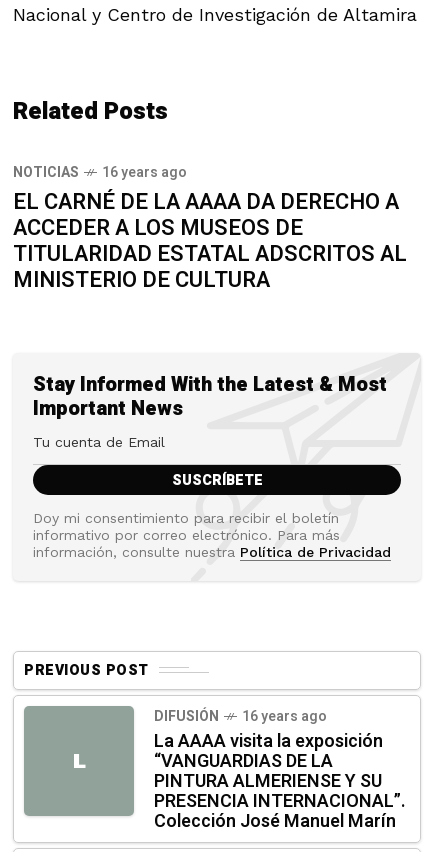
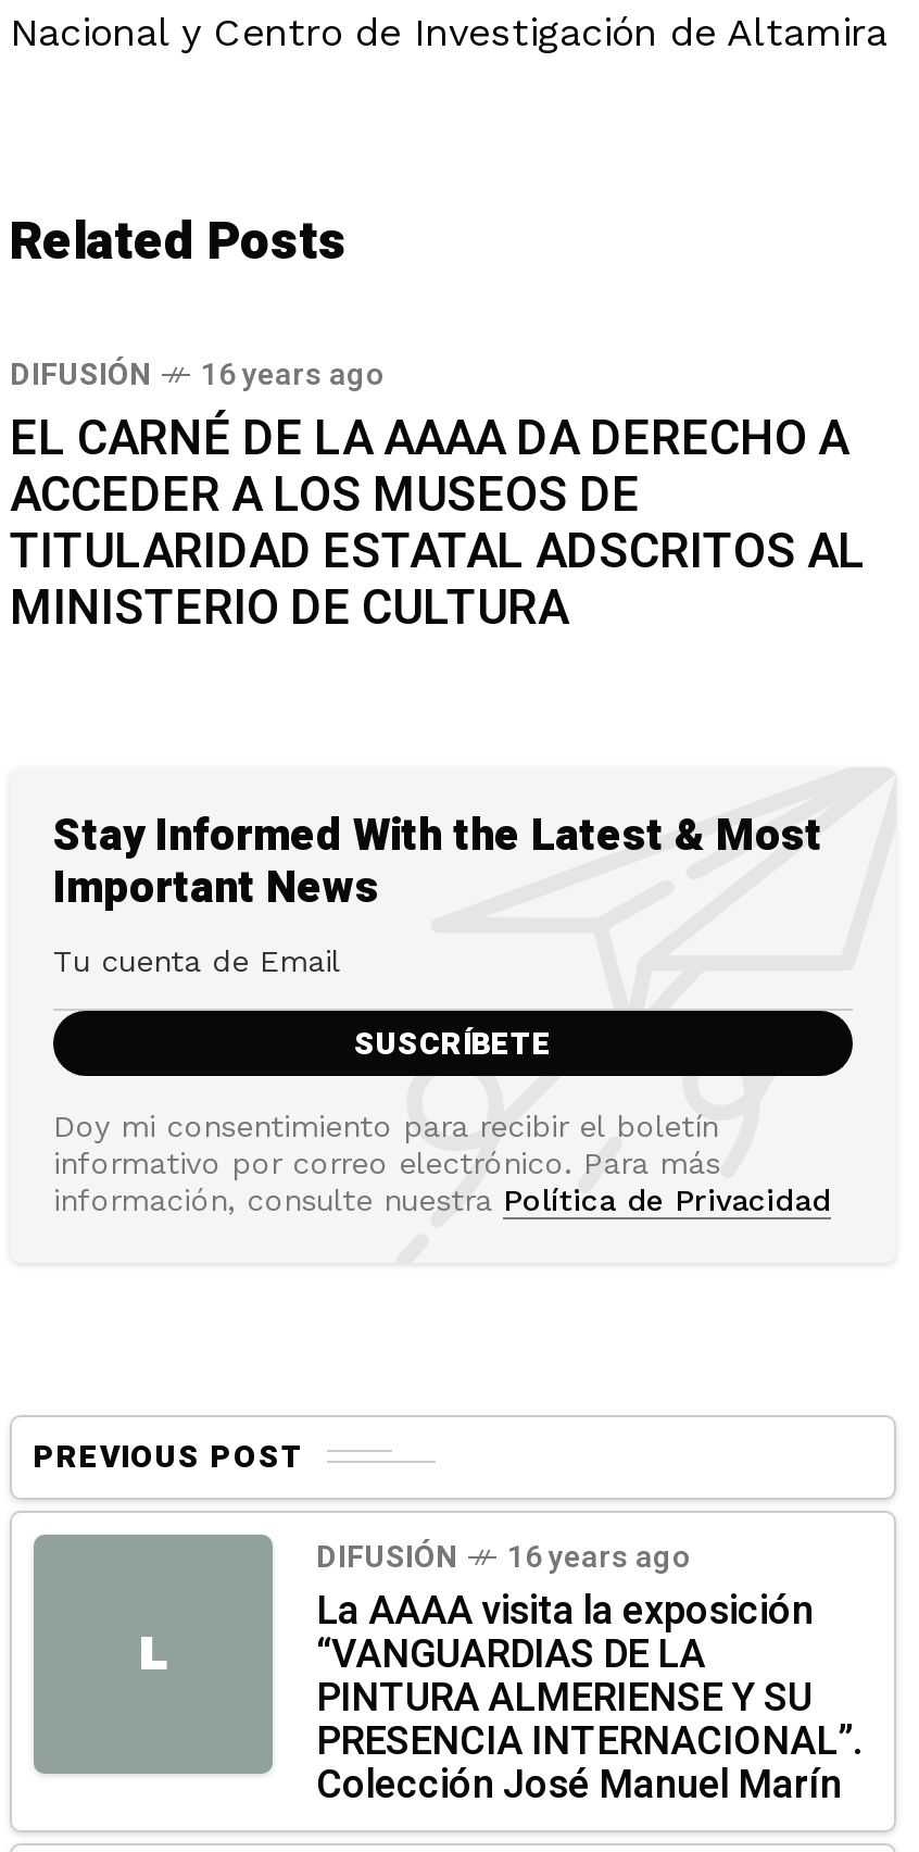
- NOTICIAS
+ DIFUSIÓN
